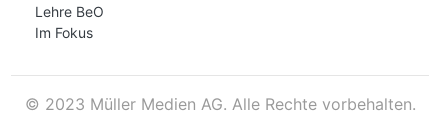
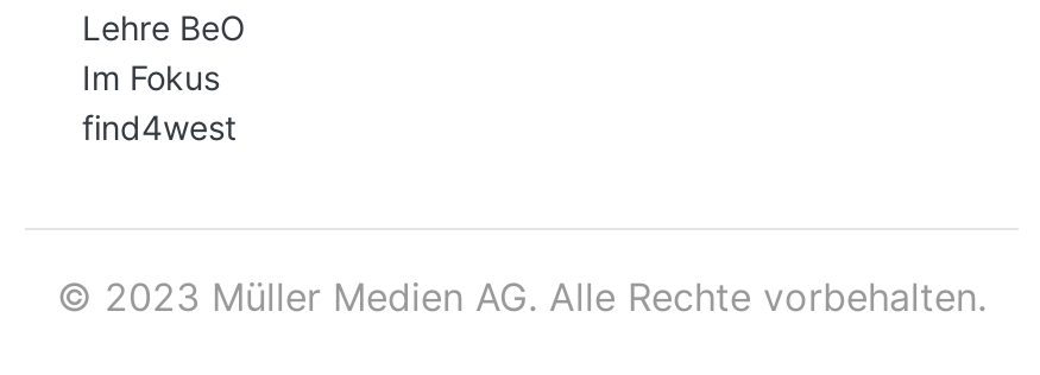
+ find4west
